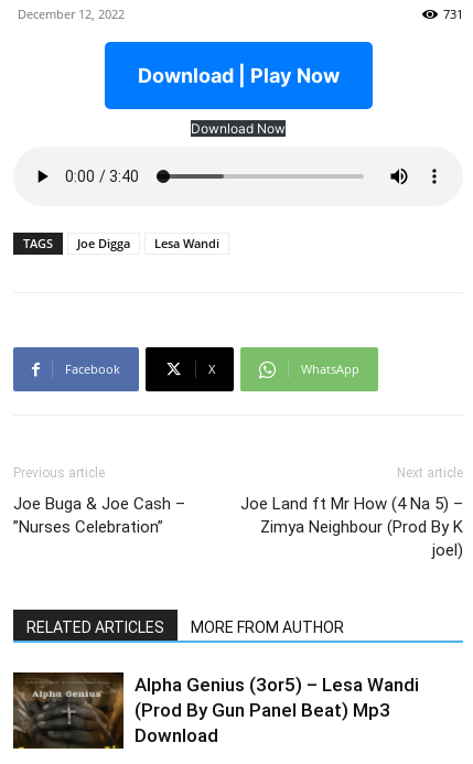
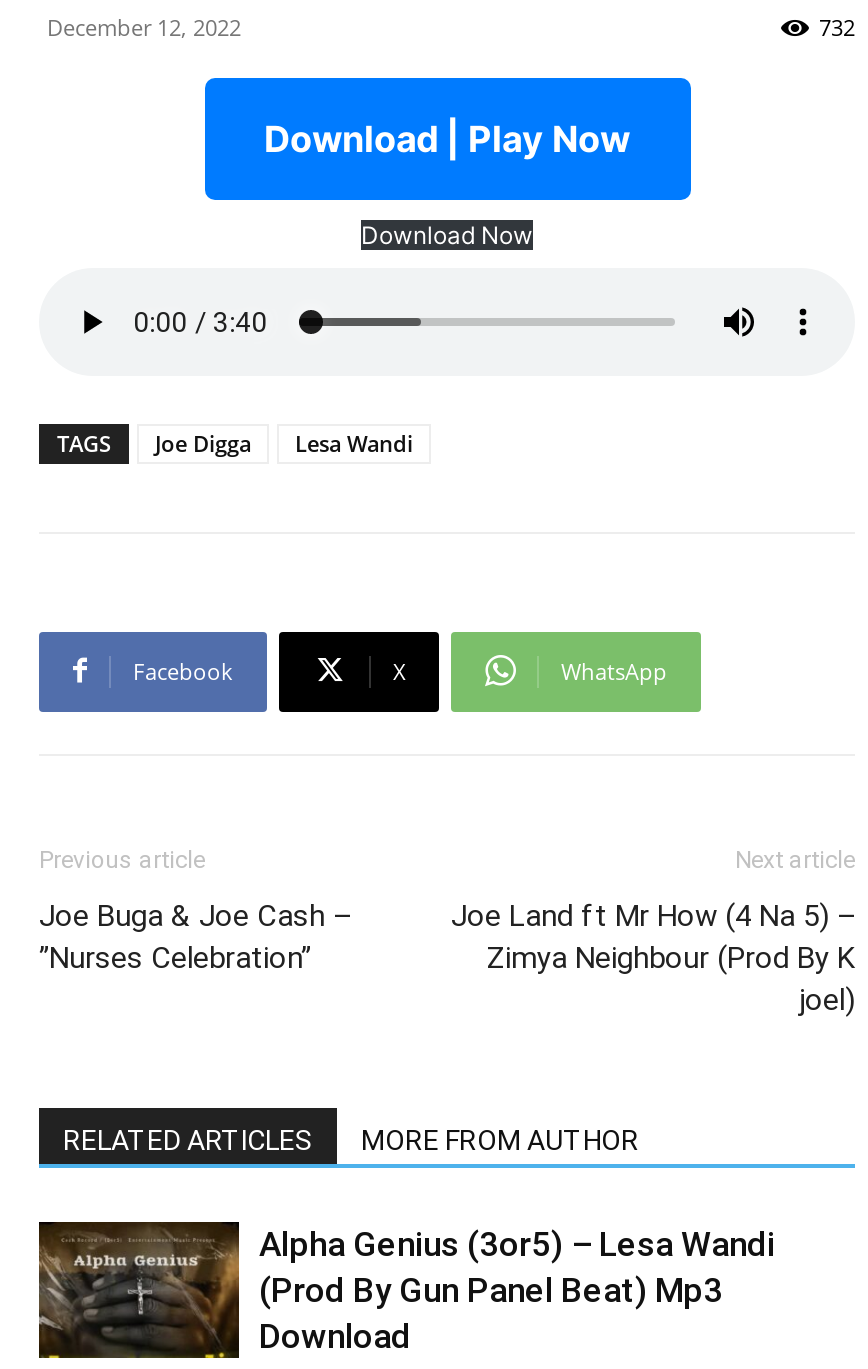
- 731
+ 732
